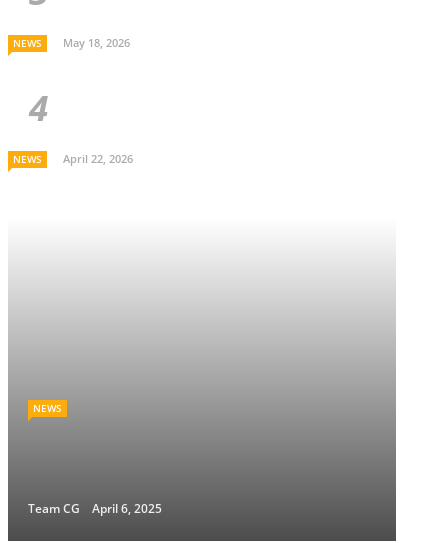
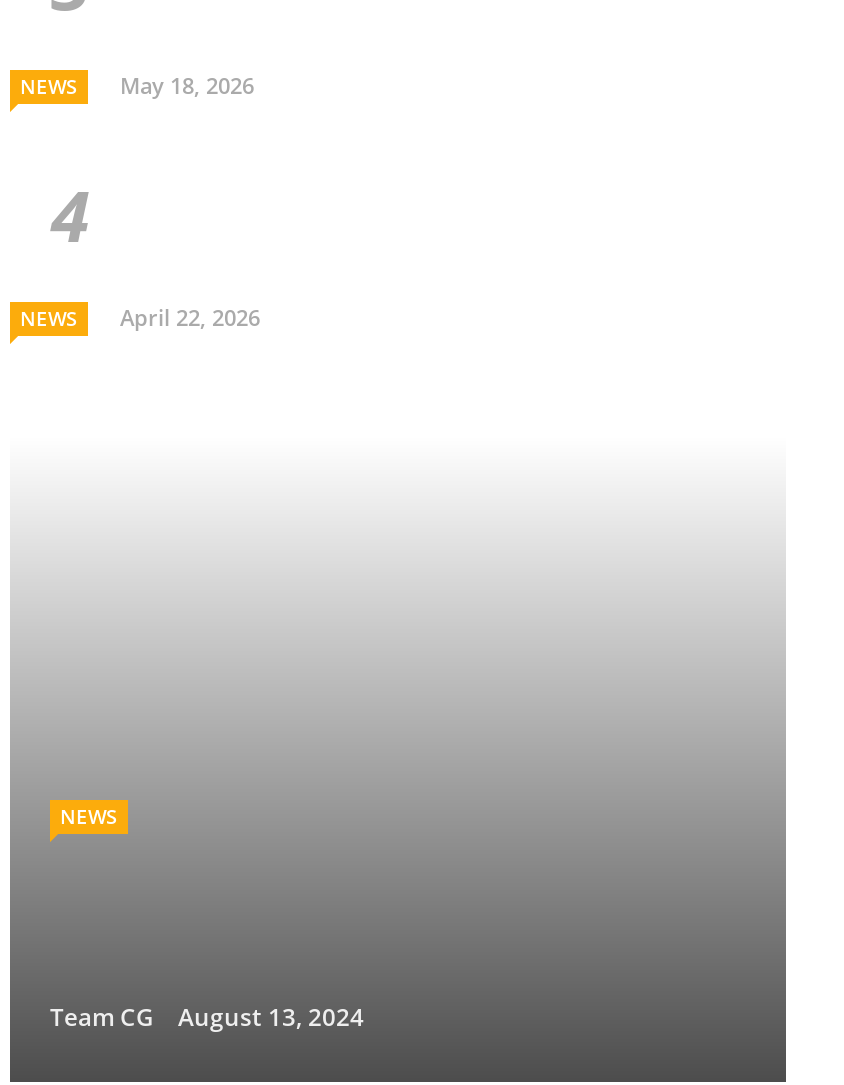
- Team CG April 6, 2025
+ Team CG August 13, 2024
